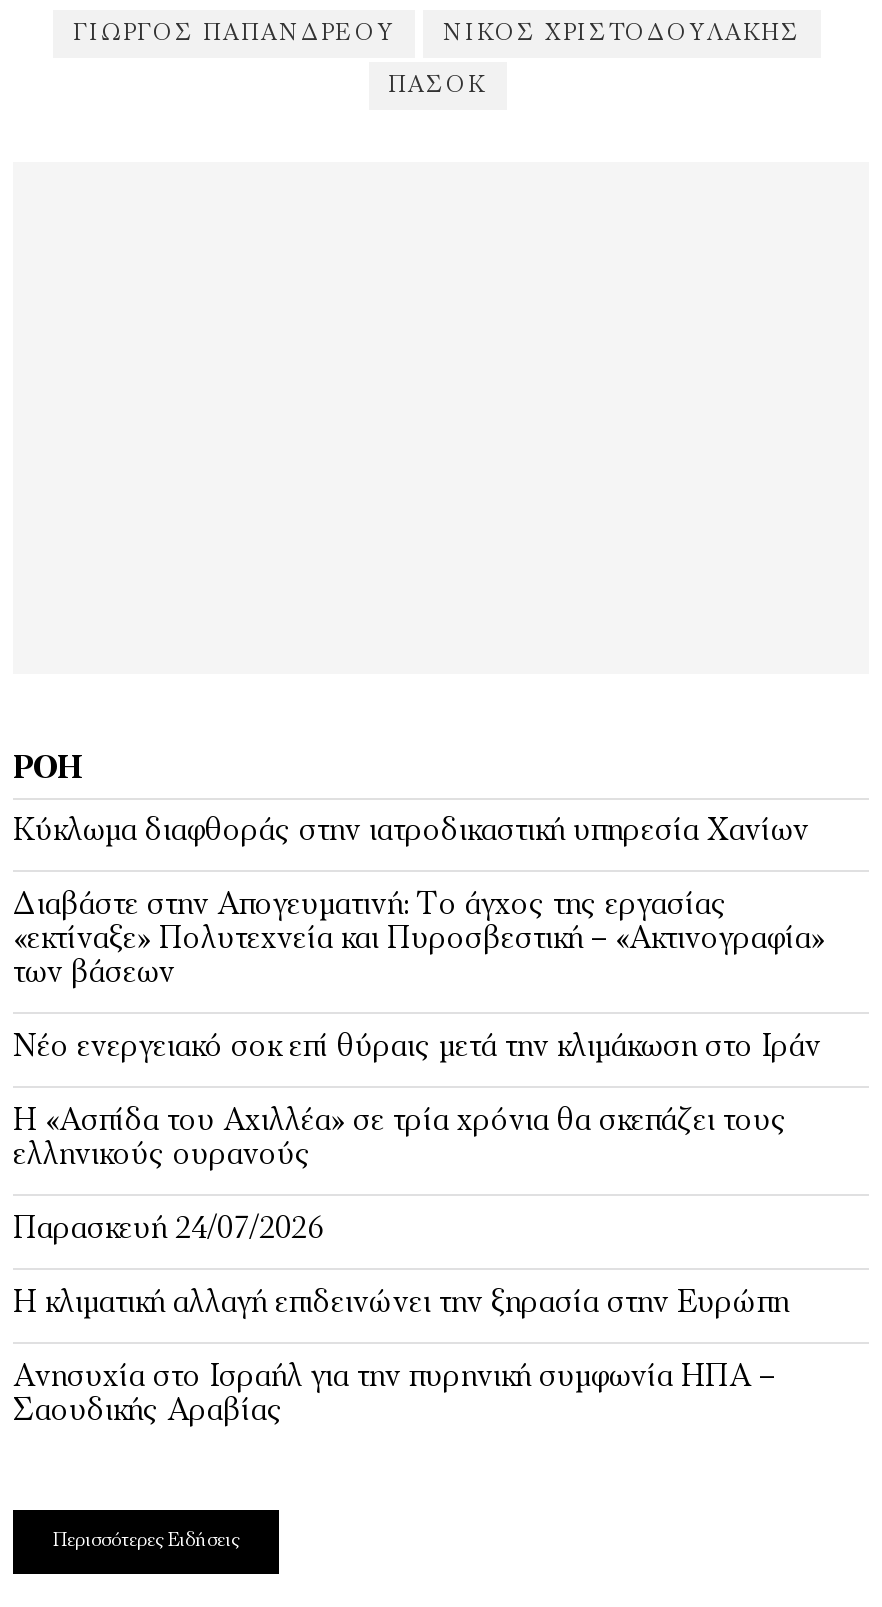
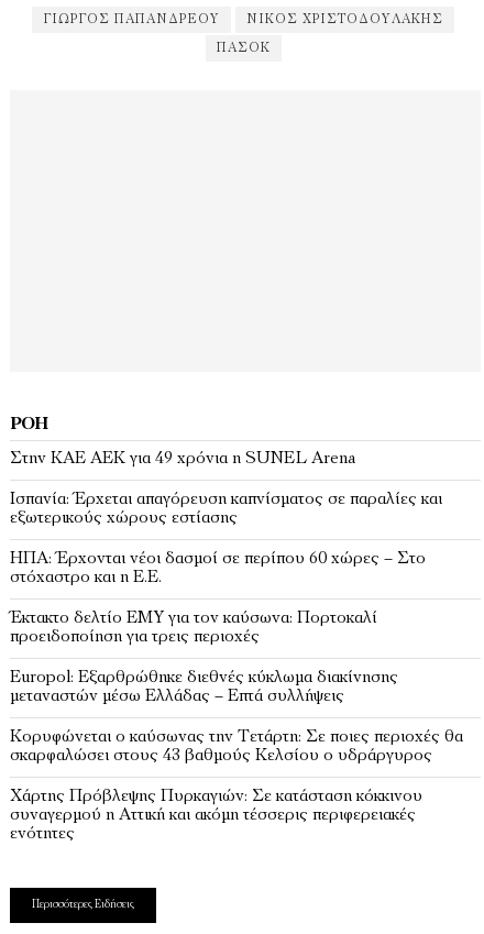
- Κύκλωμα διαφθοράς στην ιατροδικαστική υπηρεσία Χανίων
+ Στην ΚΑΕ ΑΕΚ για 49 χρόνια η SUNEL Arena

- Διαβάστε στην Απογευματινή: Το άγχος της εργασίας
- «εκτίναξε» Πολυτεχνεία και Πυροσβεστική – «Ακτινογραφία»
- των βάσεων
+ Ισπανία: Έρχεται απαγόρευση καπνίσματος σε παραλίες και
+ εξωτερικούς χώρους εστίασης

- Νέο ενεργειακό σοκ επί θύραις μετά την κλιμάκωση στο Ιράν
+ ΗΠΑ: Έρχονται νέοι δασμοί σε περίπου 60 χώρες – Στο
+ στόχαστρο και η Ε.Ε.

- Η «Ασπίδα του Αχιλλέα» σε τρία χρόνια θα σκεπάζει τους
- ελληνικούς ουρανούς
+ Έκτακτο δελτίο ΕΜΥ για τον καύσωνα: Πορτοκαλί
+ προειδοποίηση για τρεις περιοχές

- Παρασκευή 24/07/2026
+ Europol: Εξαρθρώθηκε διεθνές κύκλωμα διακίνησης
+ μεταναστών μέσω Ελλάδας – Επτά συλλήψεις

- Η κλιματική αλλαγή επιδεινώνει την ξηρασία στην Ευρώπη
+ Κορυφώνεται ο καύσωνας την Τετάρτη: Σε ποιες περιοχές θα
+ σκαρφαλώσει στους 43 βαθμούς Κελσίου ο υδράργυρος

- Ανησυχία στο Ισραήλ για την πυρηνική συμφωνία ΗΠΑ –
- Σαουδικής Αραβίας
+ Χάρτης Πρόβλεψης Πυρκαγιών: Σε κατάσταση κόκκινου
+ συναγερμού η Αττική και ακόμη τέσσερις περιφερειακές
+ ενότητες
